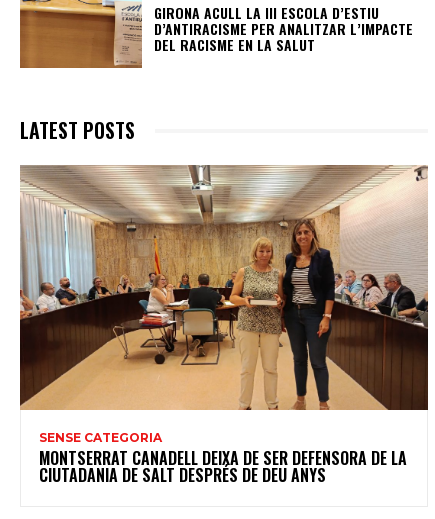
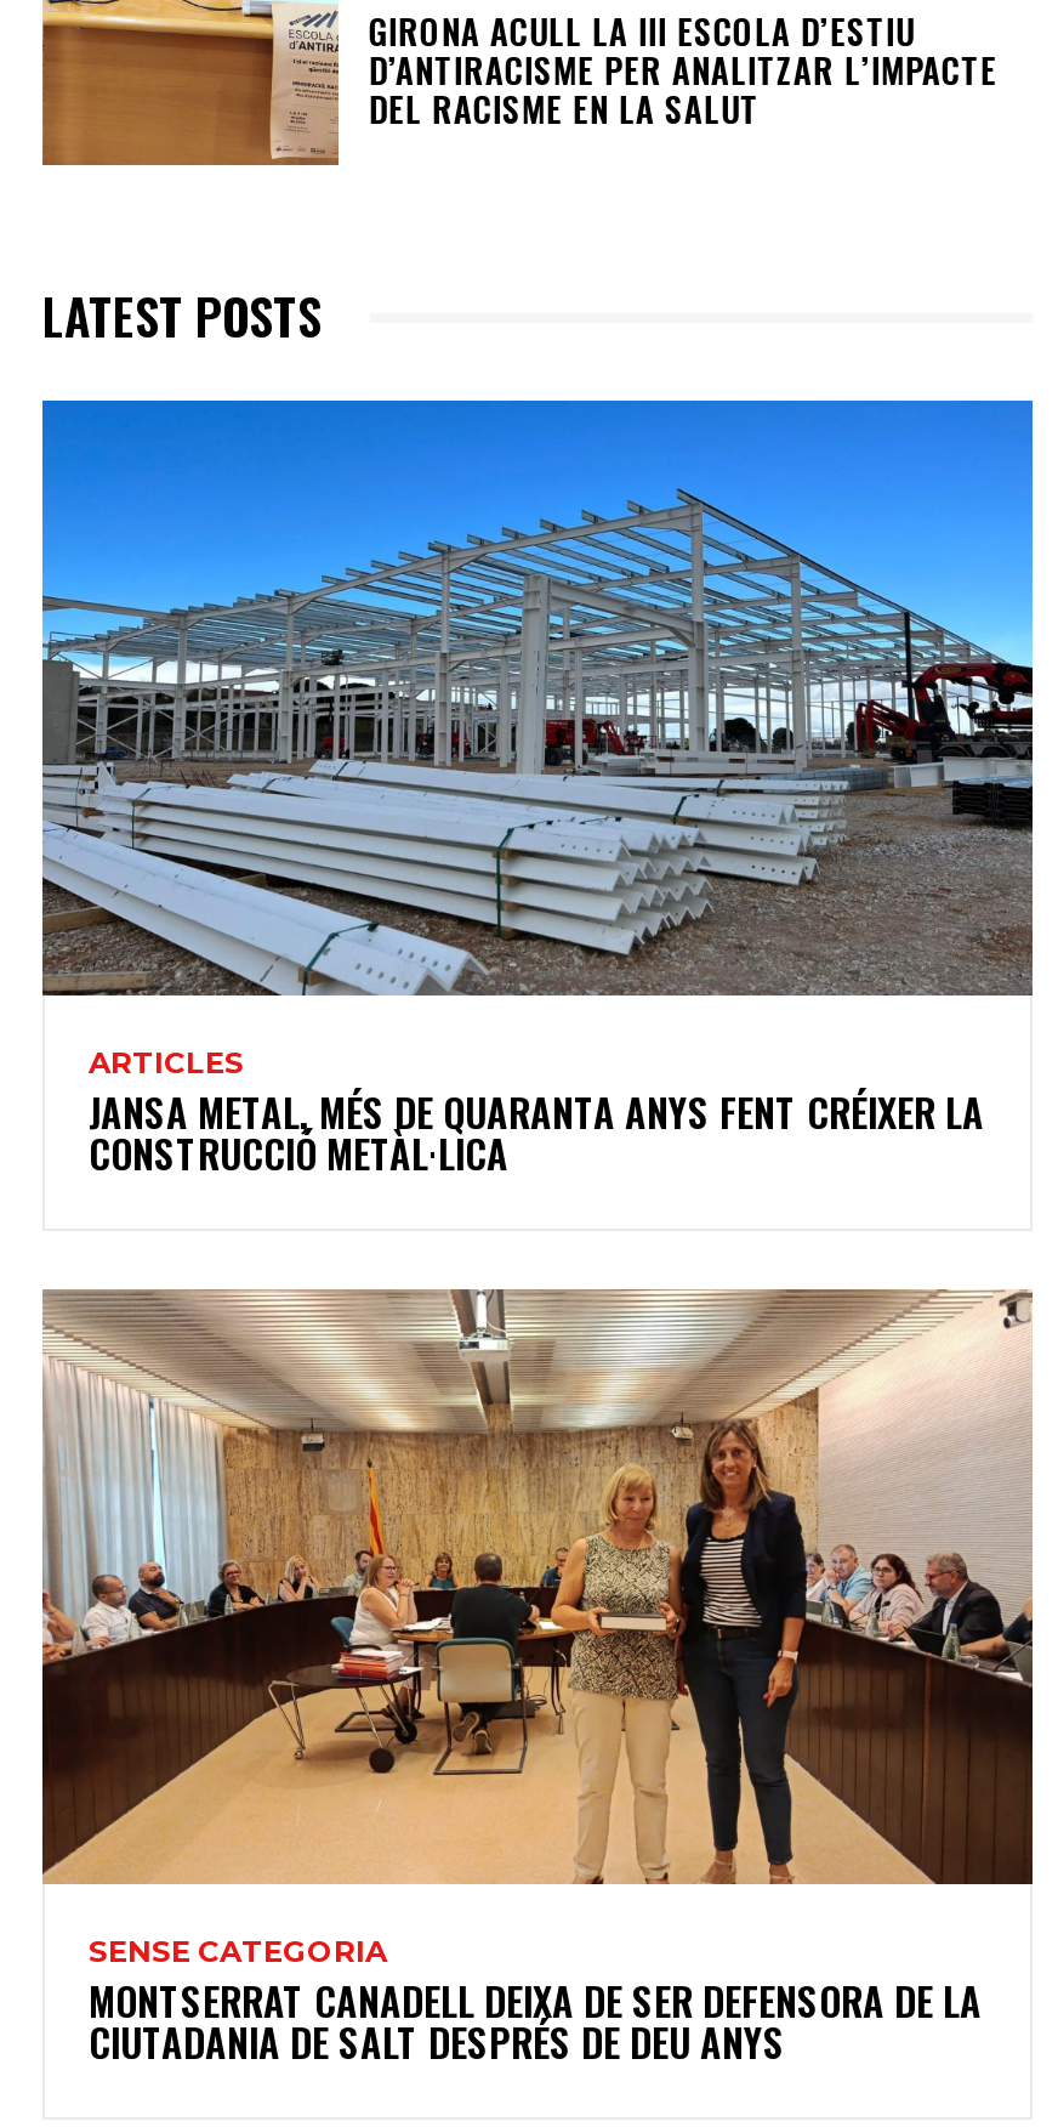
+ [image]
+ ARTICLES
+ JANSA METAL, MÉS DE QUARANTA ANYS FENT CRÉIXER LA
+ CONSTRUCCIÓ METÀL·LICA
